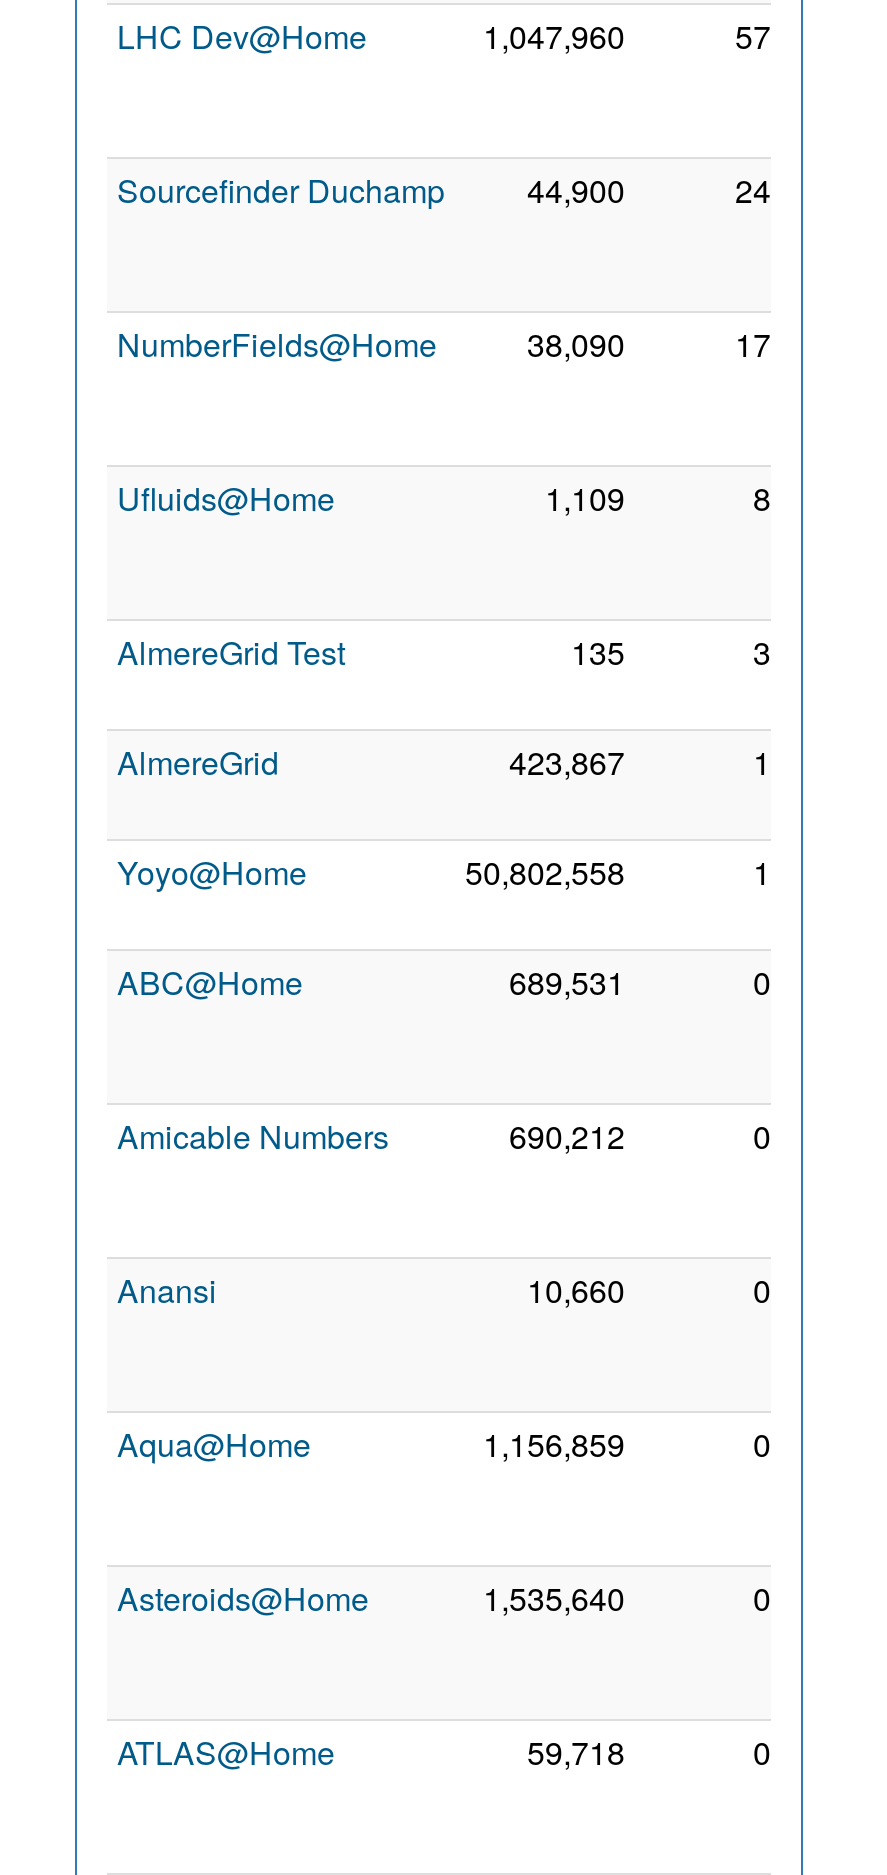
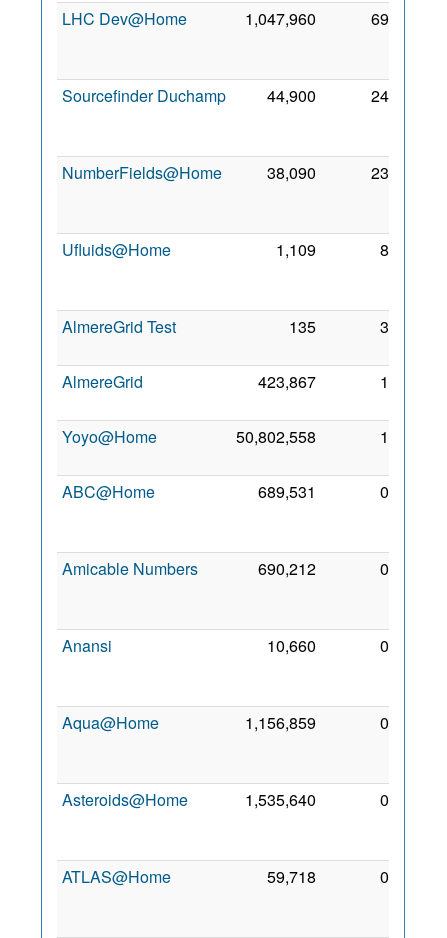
- 57
+ 69

- 17
+ 23
